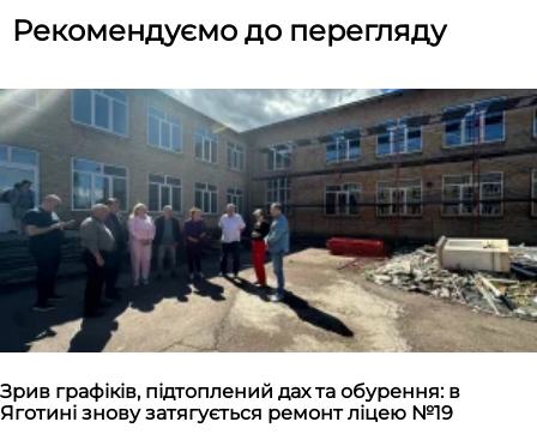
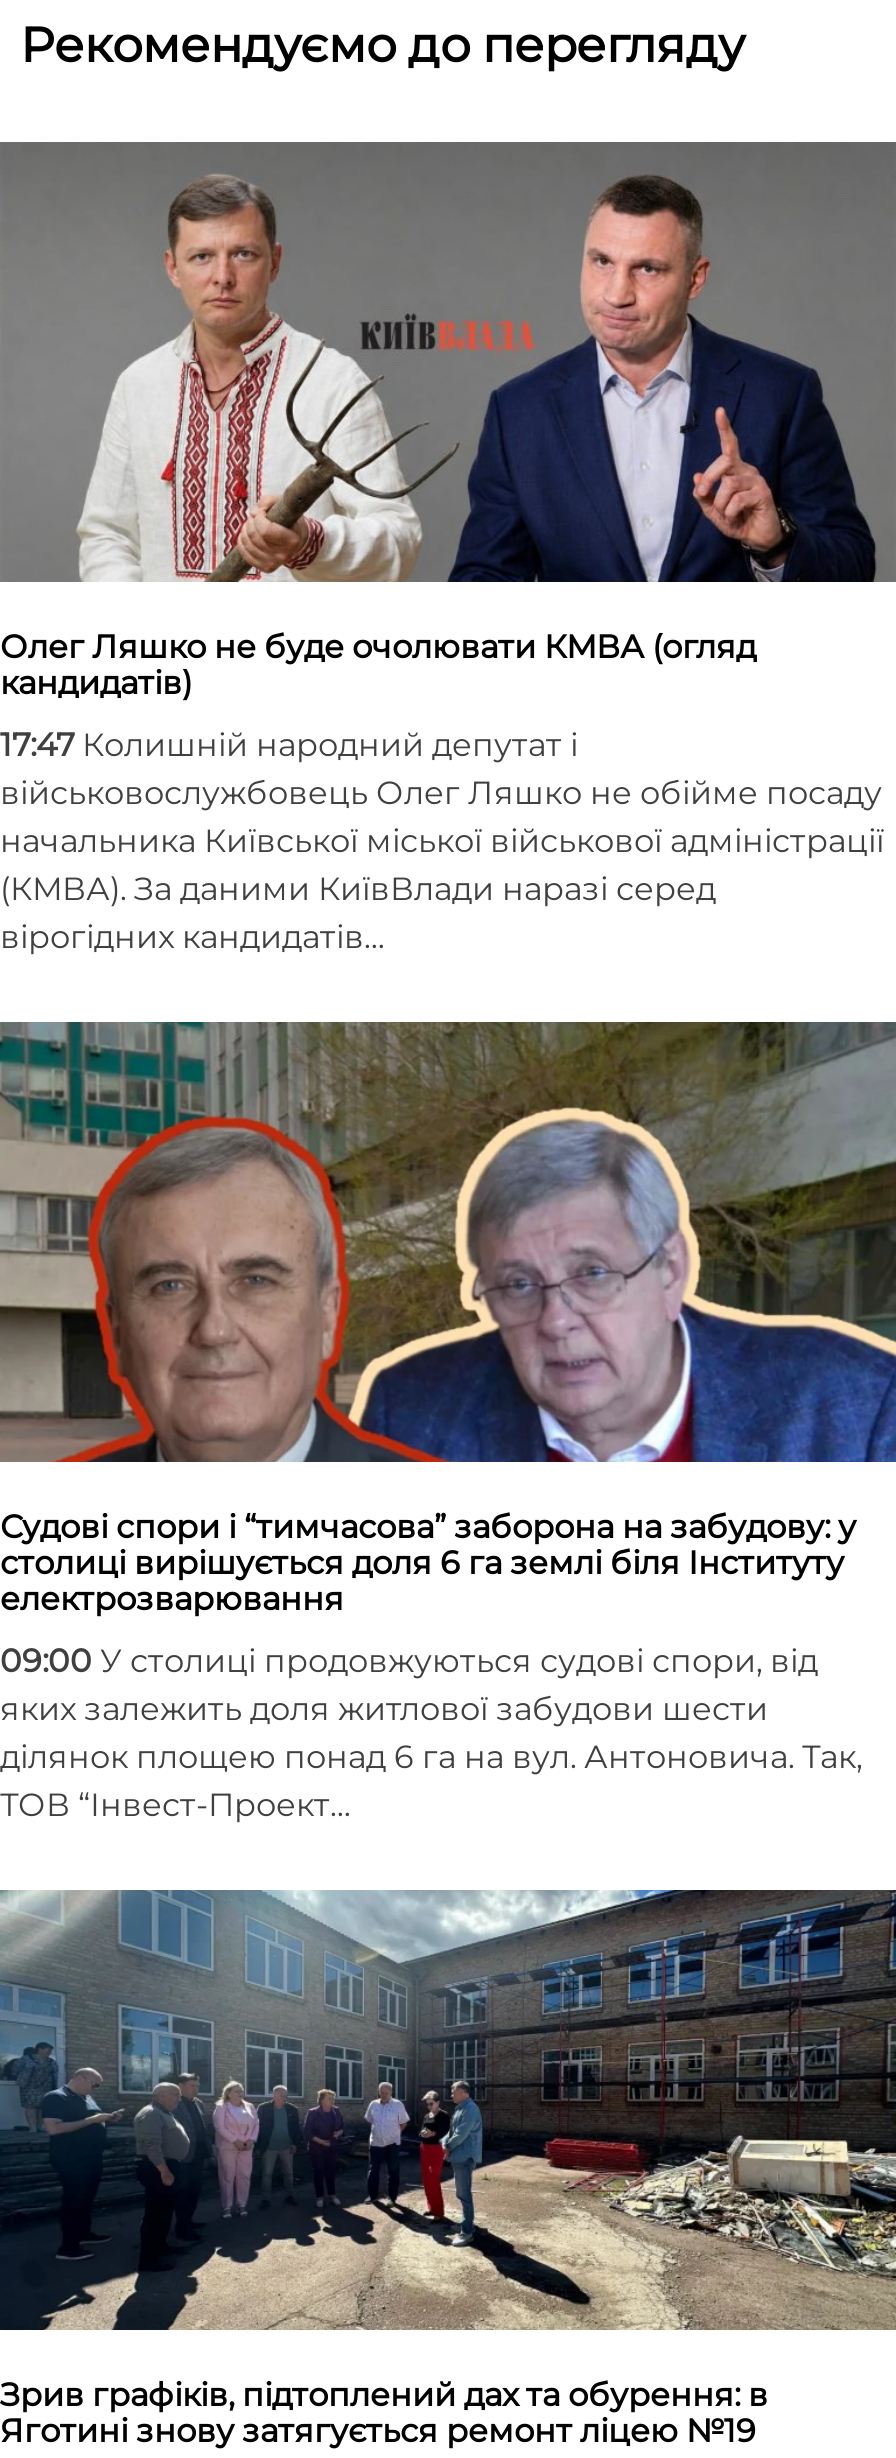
+ [image]
+ Олег Ляшко не буде очолювати КМВА (огляд
+ кандидатів)
+ 17:47 Колишній народний депутат і
+ військовослужбовець Олег Ляшко не обійме посаду
+ начальника Київської міської військової адміністрації
+ (КМВА). За даними КиївВлади наразі серед
+ вірогідних кандидатів…

+ [image]
+ Судові спори і “тимчасова” заборона на забудову: у
+ столиці вирішується доля 6 га землі біля Інституту
+ електрозварювання
+ 09:00 У столиці продовжуються судові спори, від
+ яких залежить доля житлової забудови шести
+ ділянок площею понад 6 га на вул. Антоновича. Так,
+ ТОВ “Інвест-Проект…
